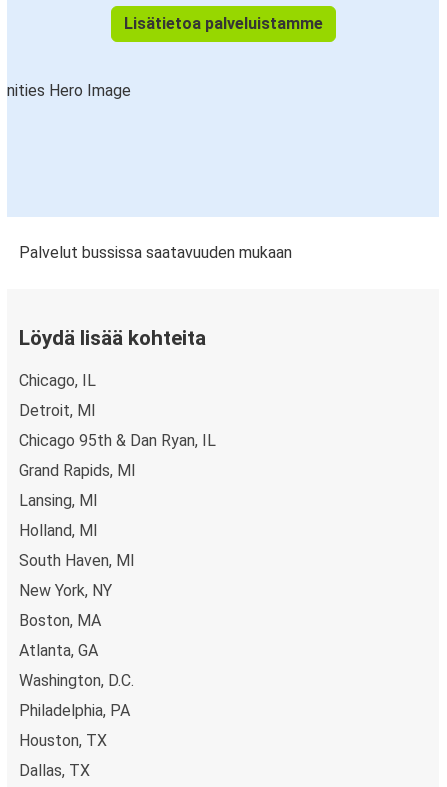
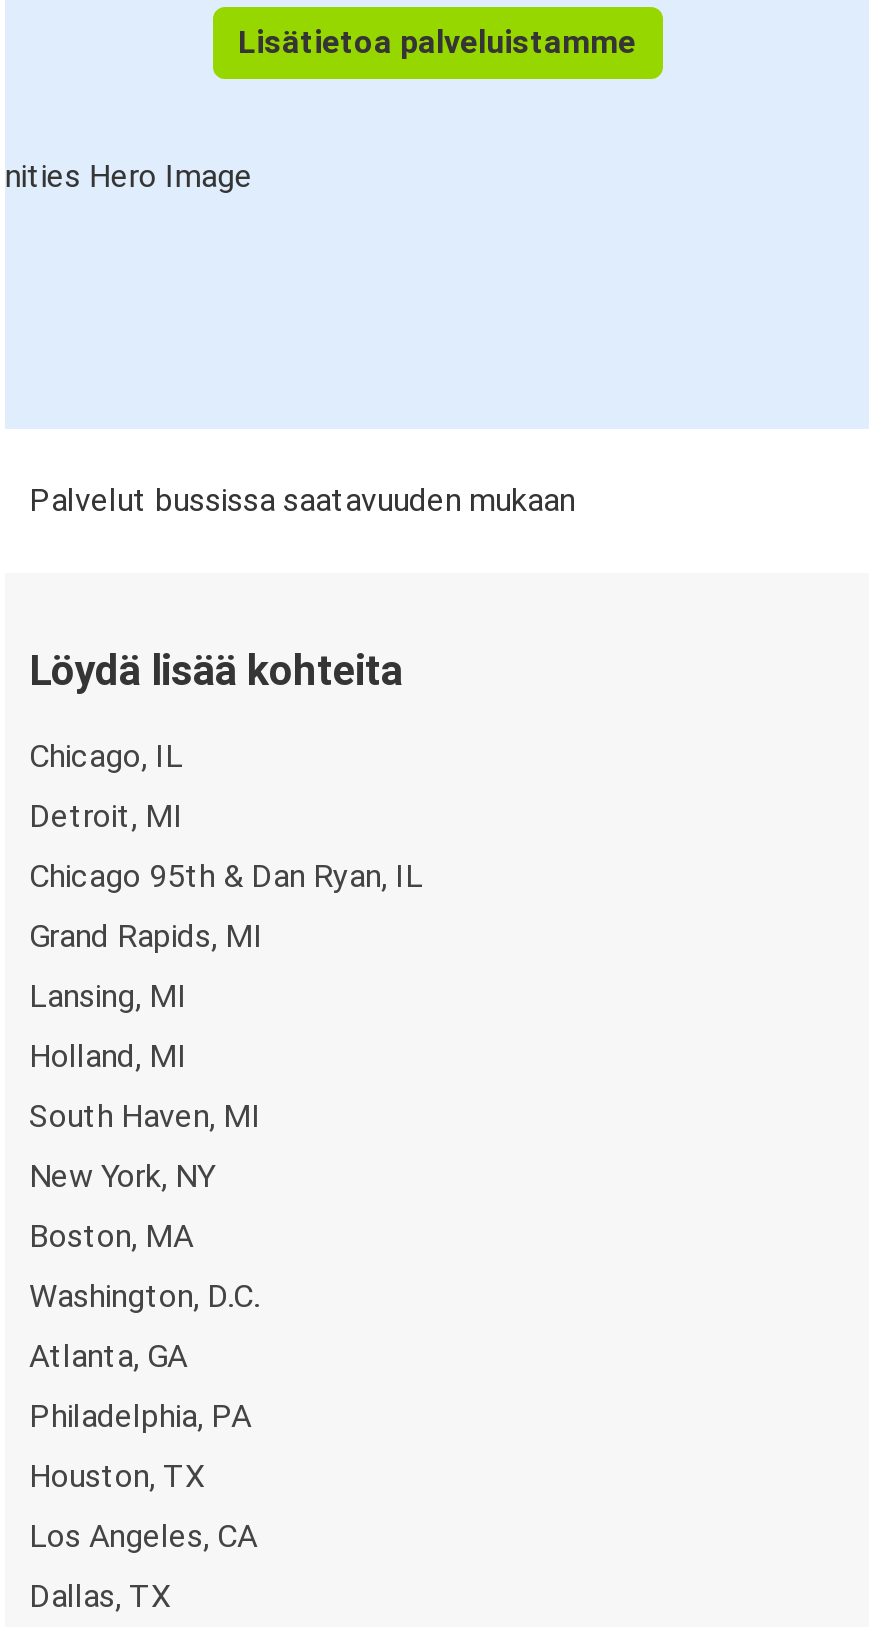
moved up: Washington, D.C.

+ Los Angeles, CA
